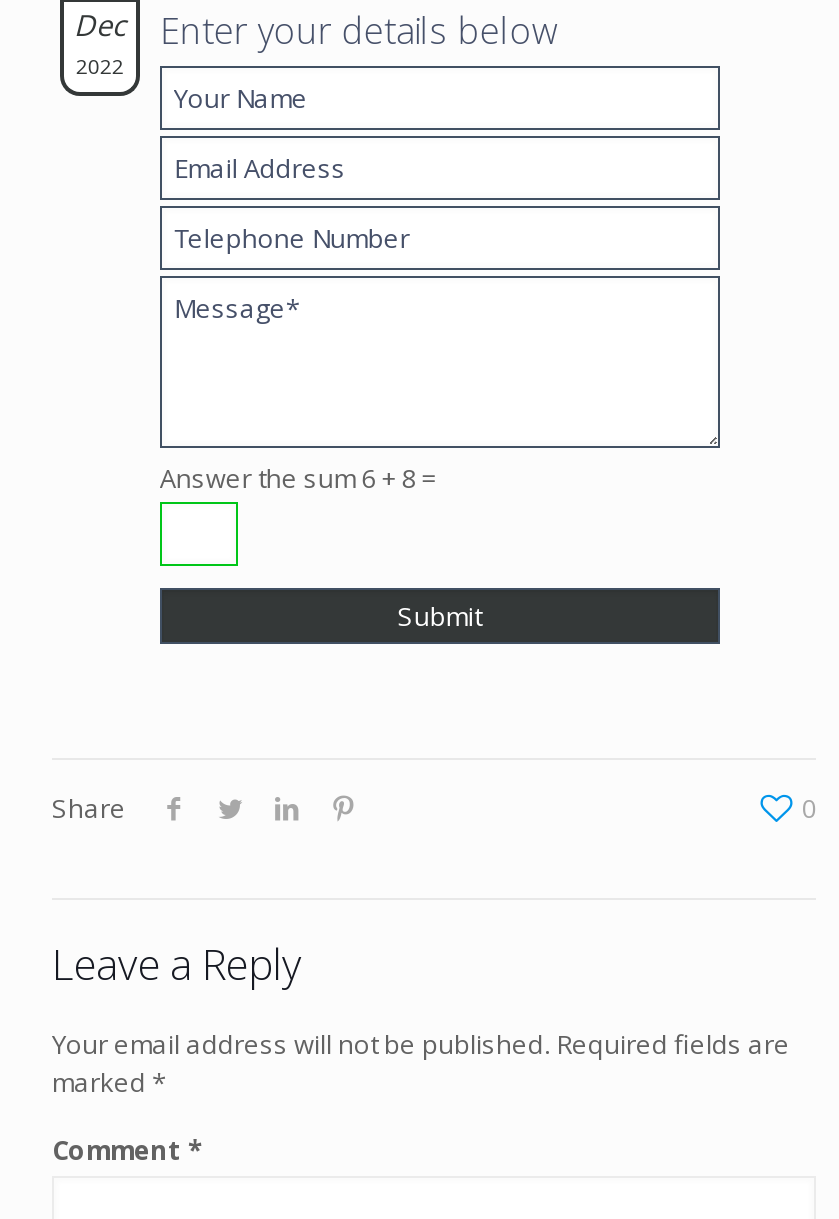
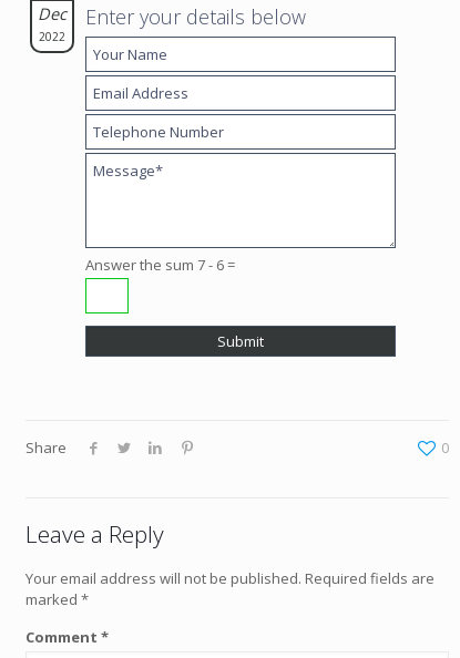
- Answer the sum 6 + 8 =
+ Answer the sum 7 - 6 =
